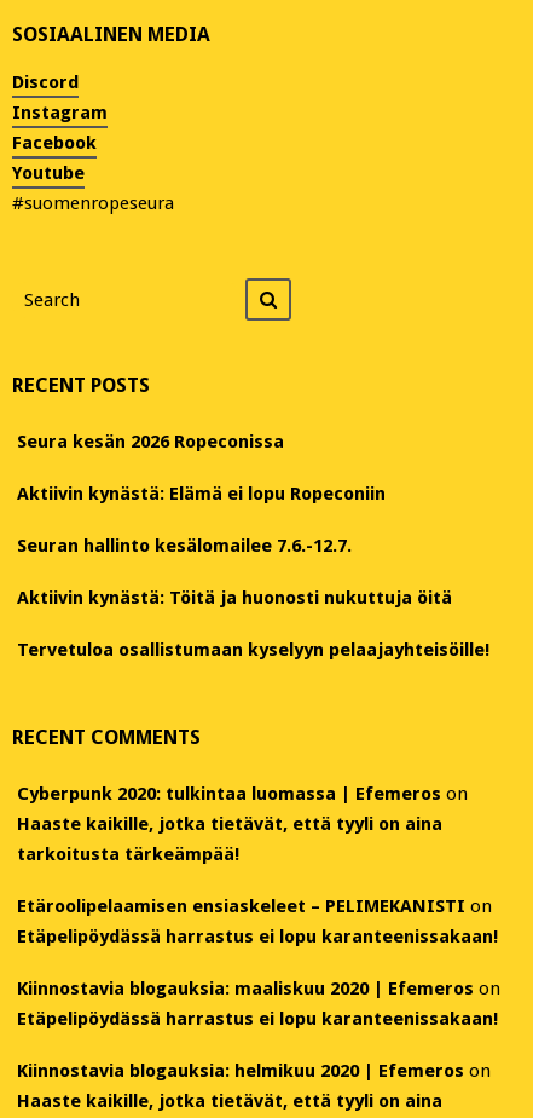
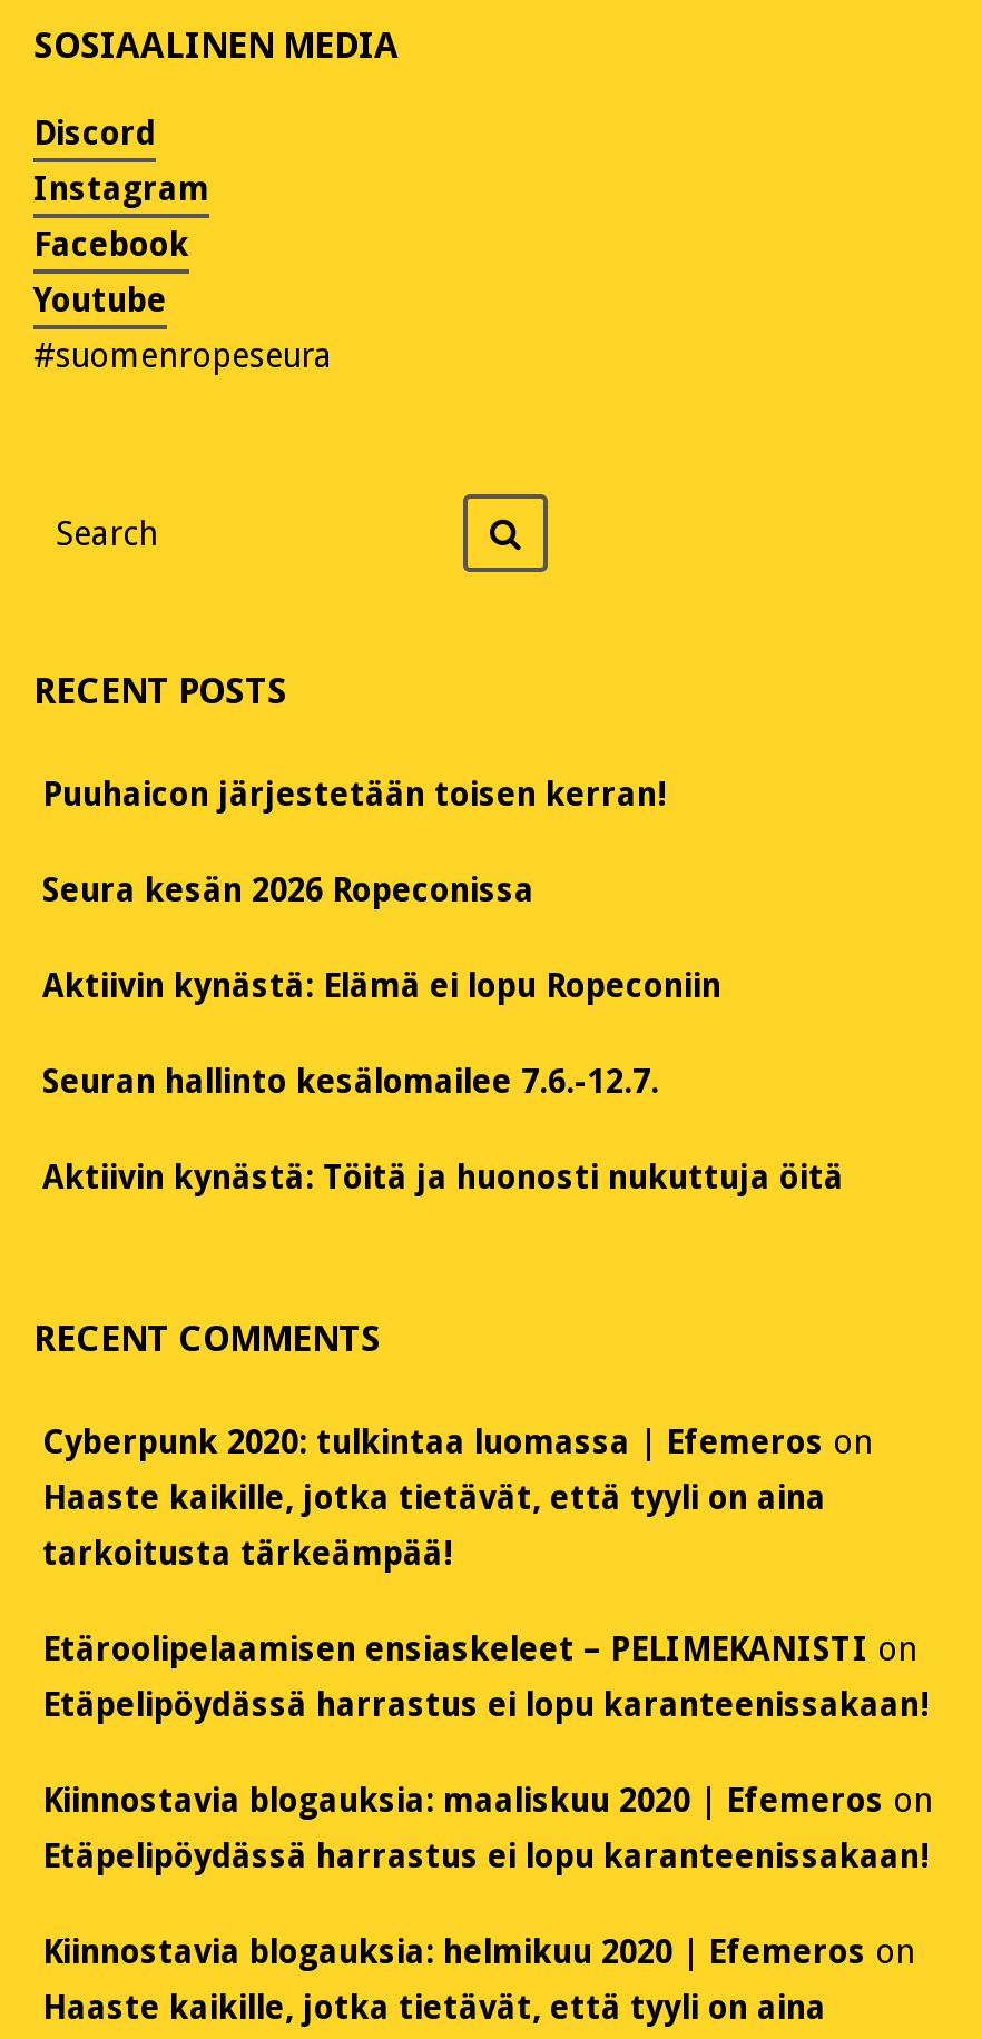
+ Puuhaicon järjestetään toisen kerran!

moved down: Seura kesän 2026 Ropeconissa | Aktiivin kynästä: Elämä ei lopu Ropeconiin | Seuran hallinto kesälomailee 7.6.-12.7. | Aktiivin kynästä: Töitä ja huonosti nukuttuja öitä

- Tervetuloa osallistumaan kyselyyn pelaajayhteisöille!
